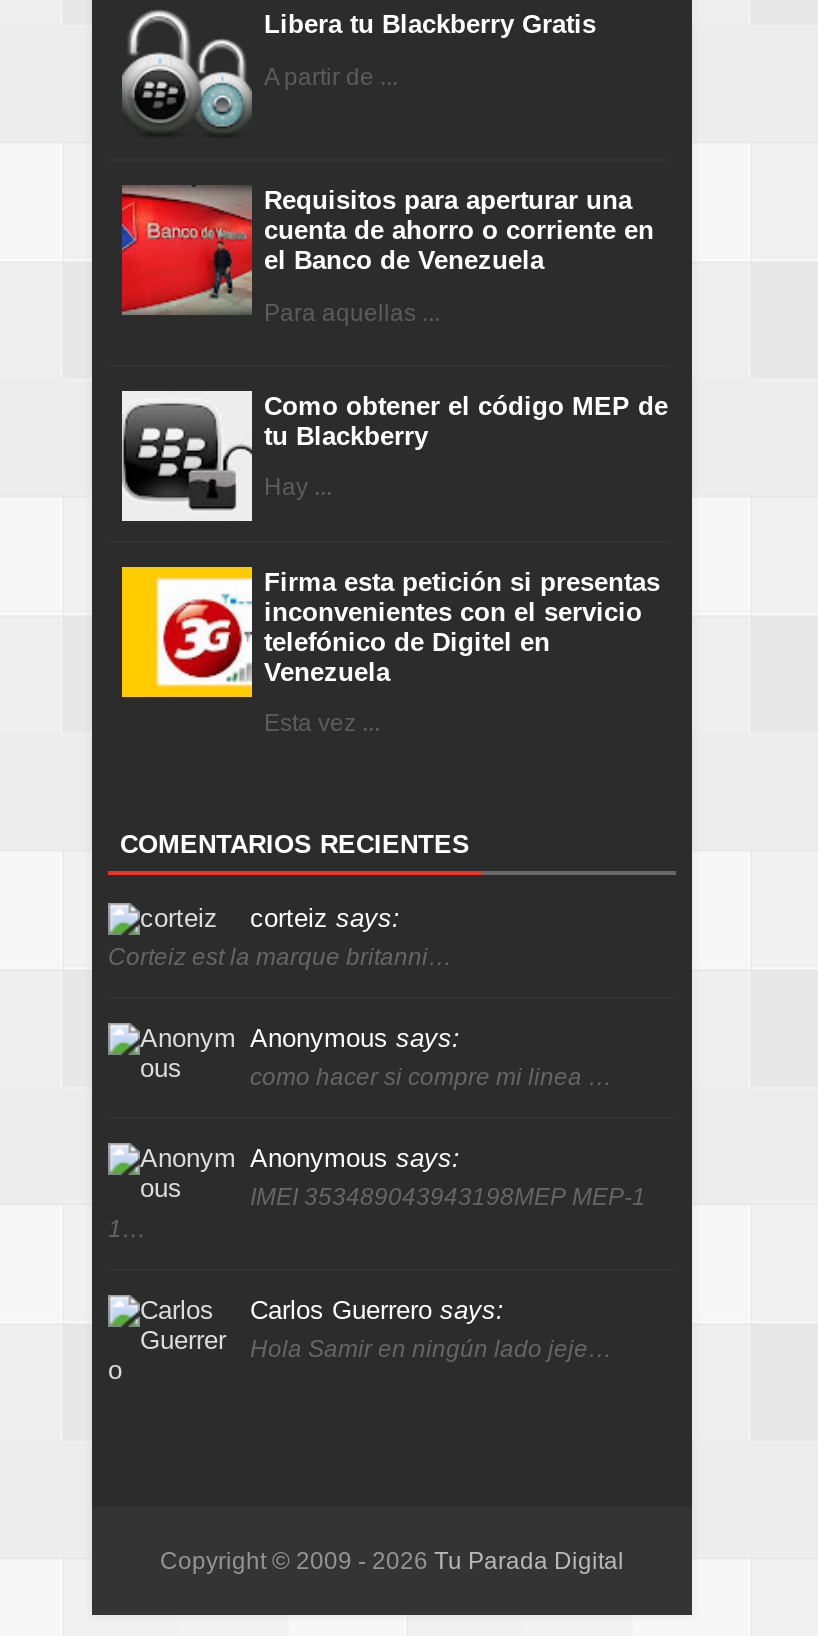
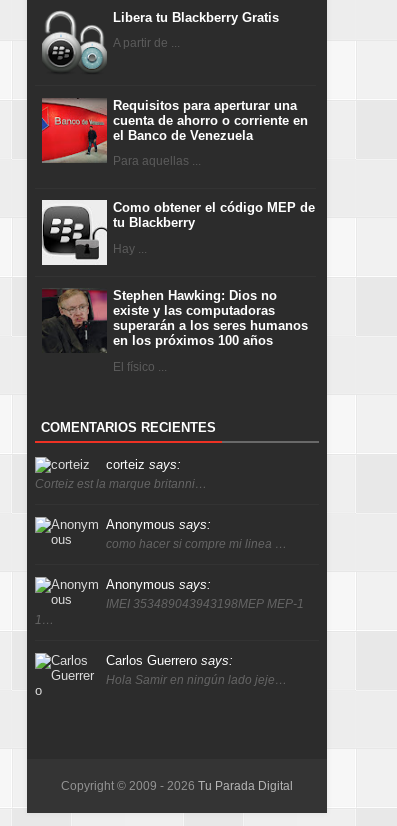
- [image]
- Firma esta petición si presentas
- inconvenientes con el servicio
- telefónico de Digitel en
- Venezuela
+ [image]
+ Stephen Hawking: Dios no
+ existe y las computadoras
+ superarán a los seres humanos
+ en los próximos 100 años

- Esta vez ...
+ El físico ...
